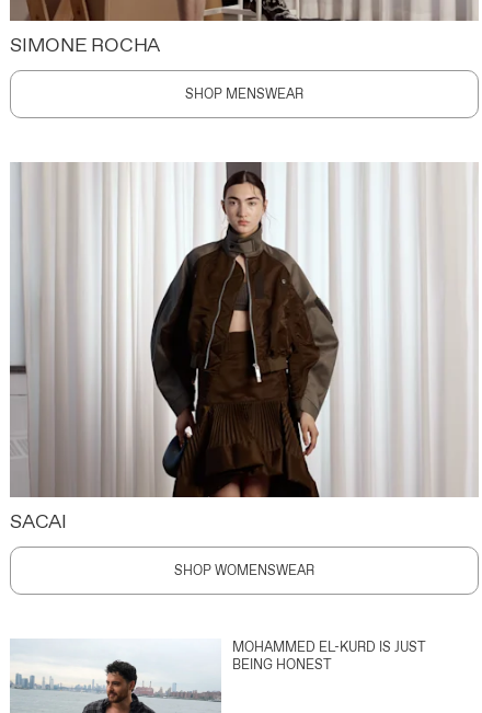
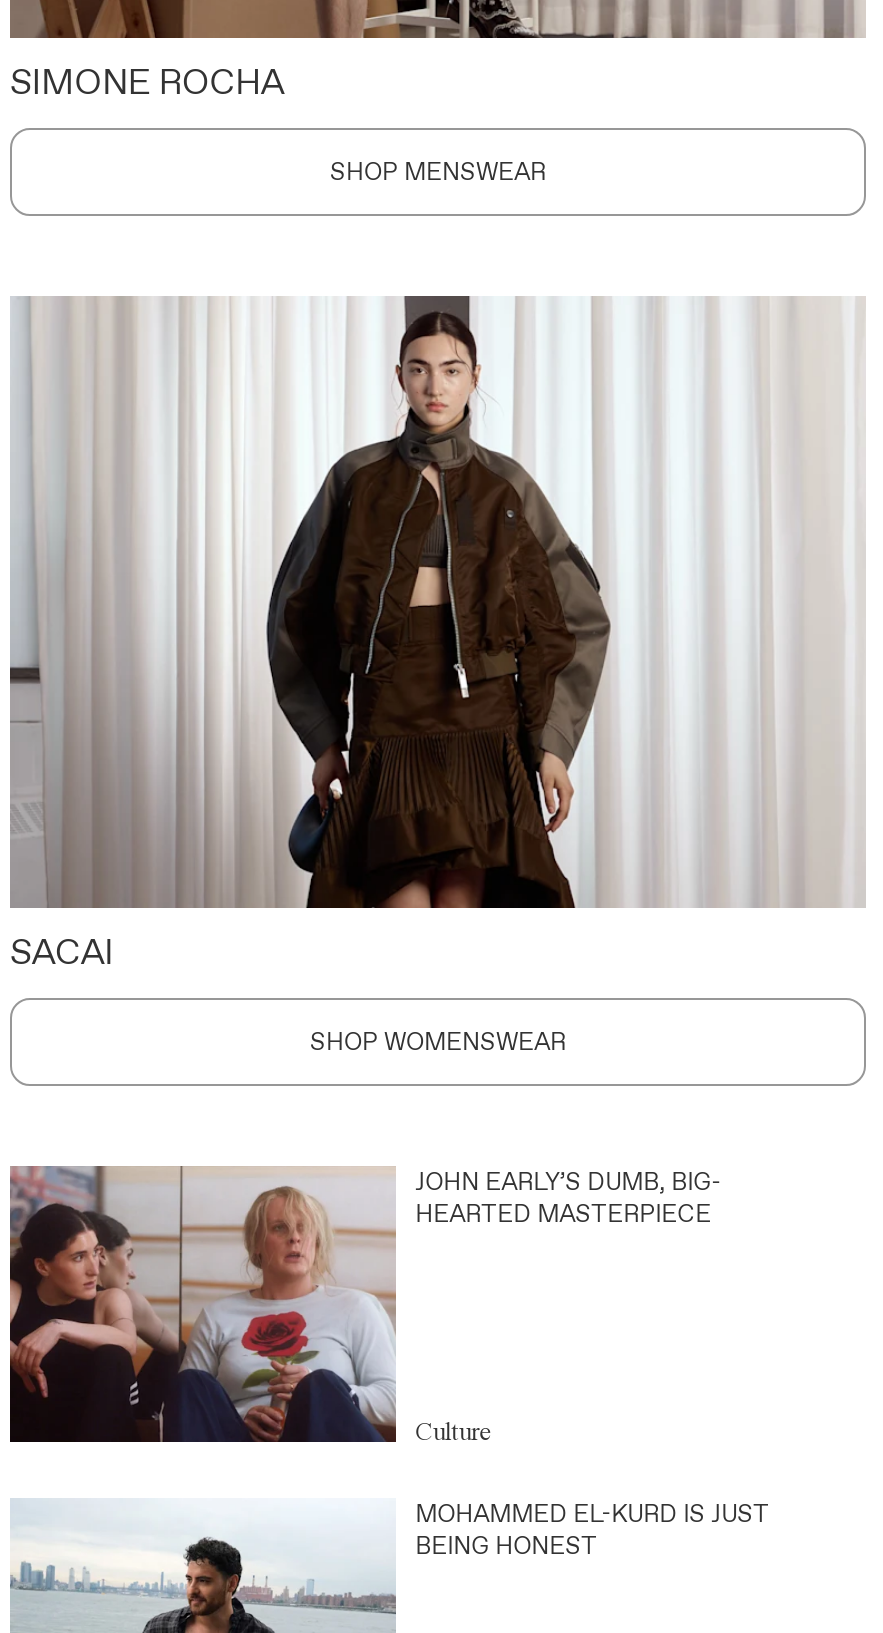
+ [image]
+ JOHN EARLY’S DUMB, BIG-
+ HEARTED MASTERPIECE

+ Culture
